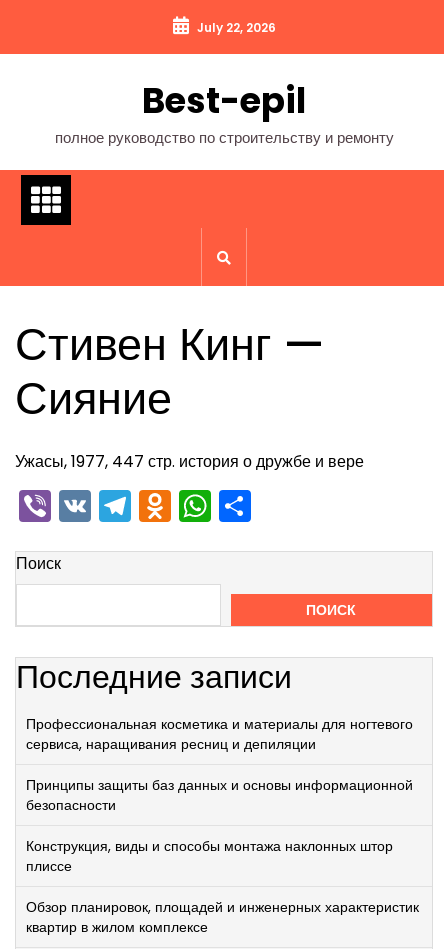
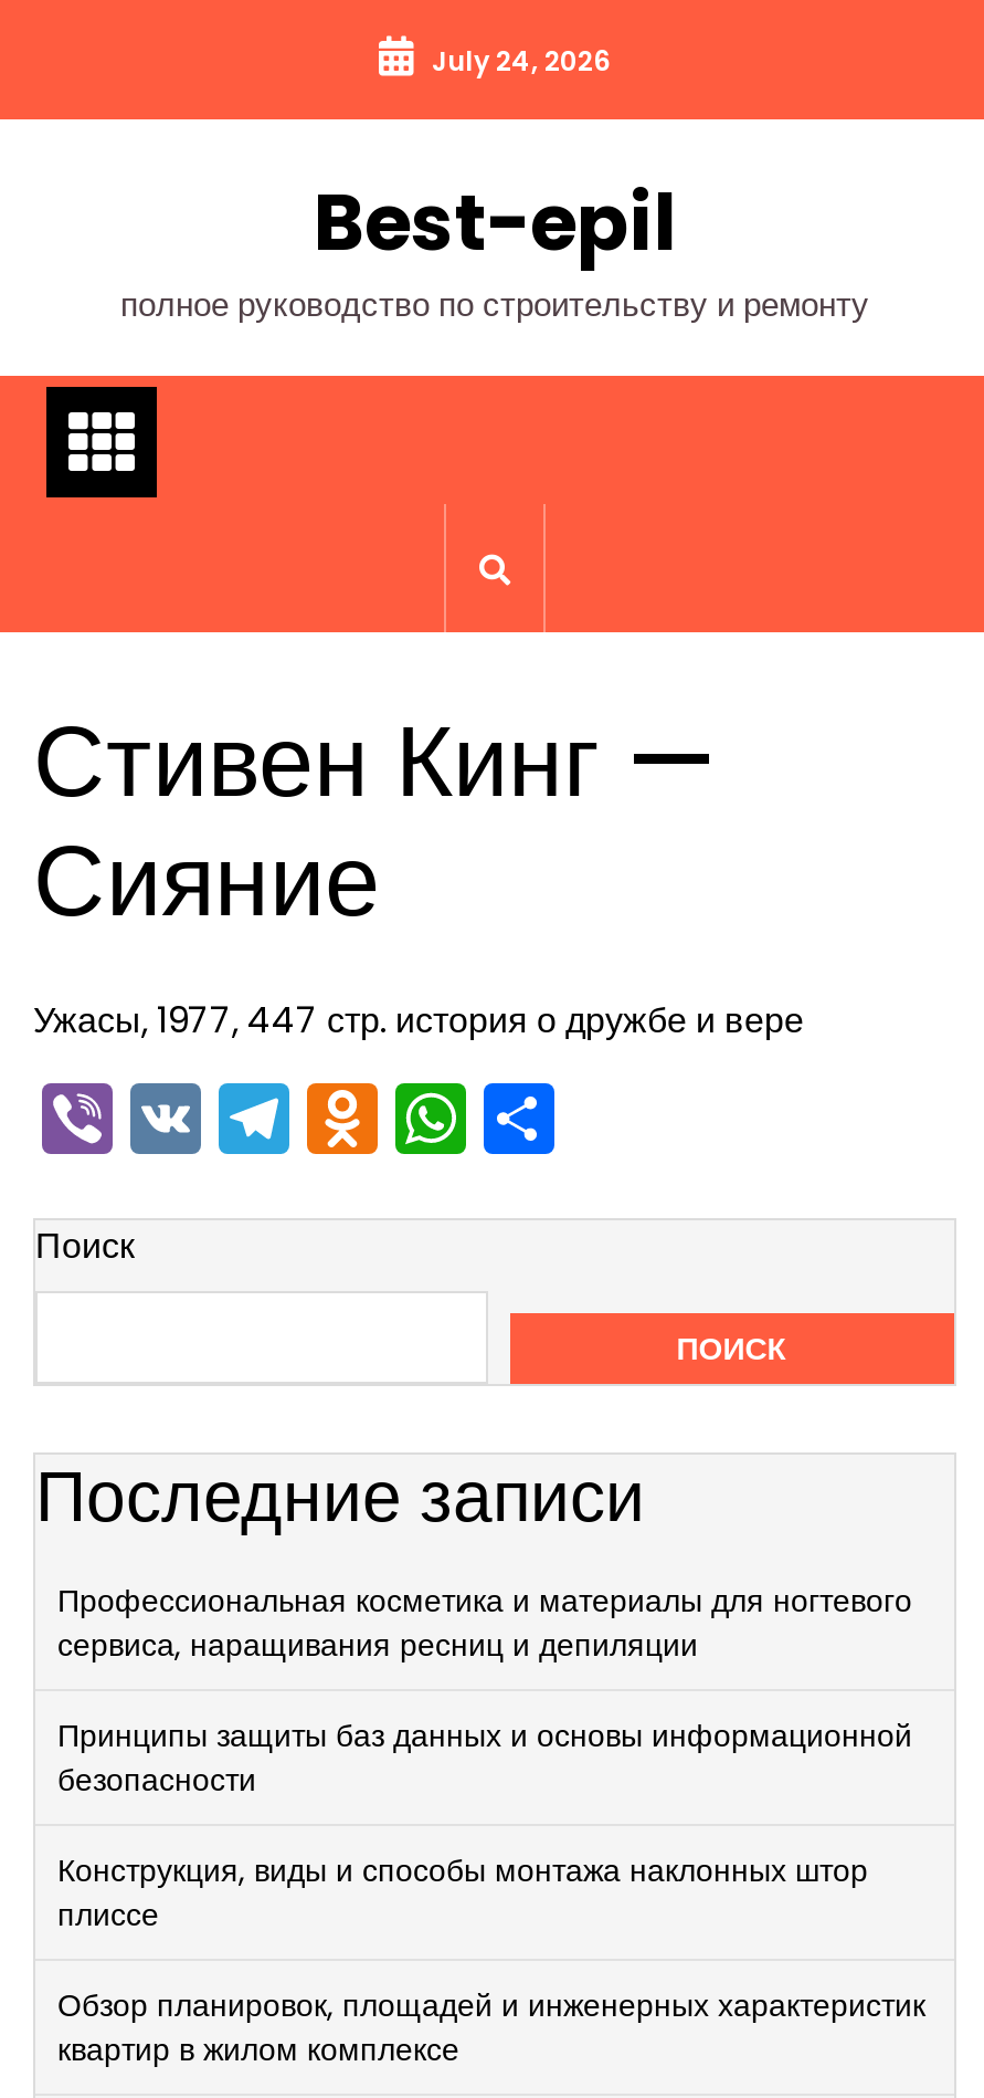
- July 22, 2026
+ July 24, 2026
